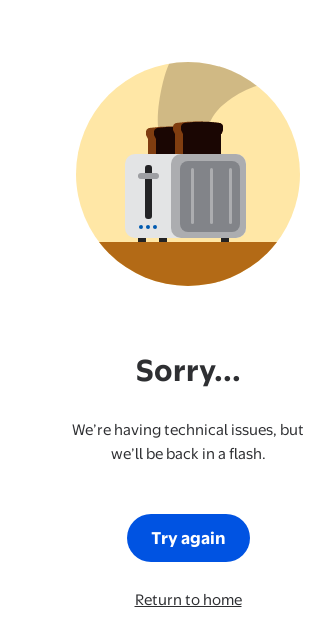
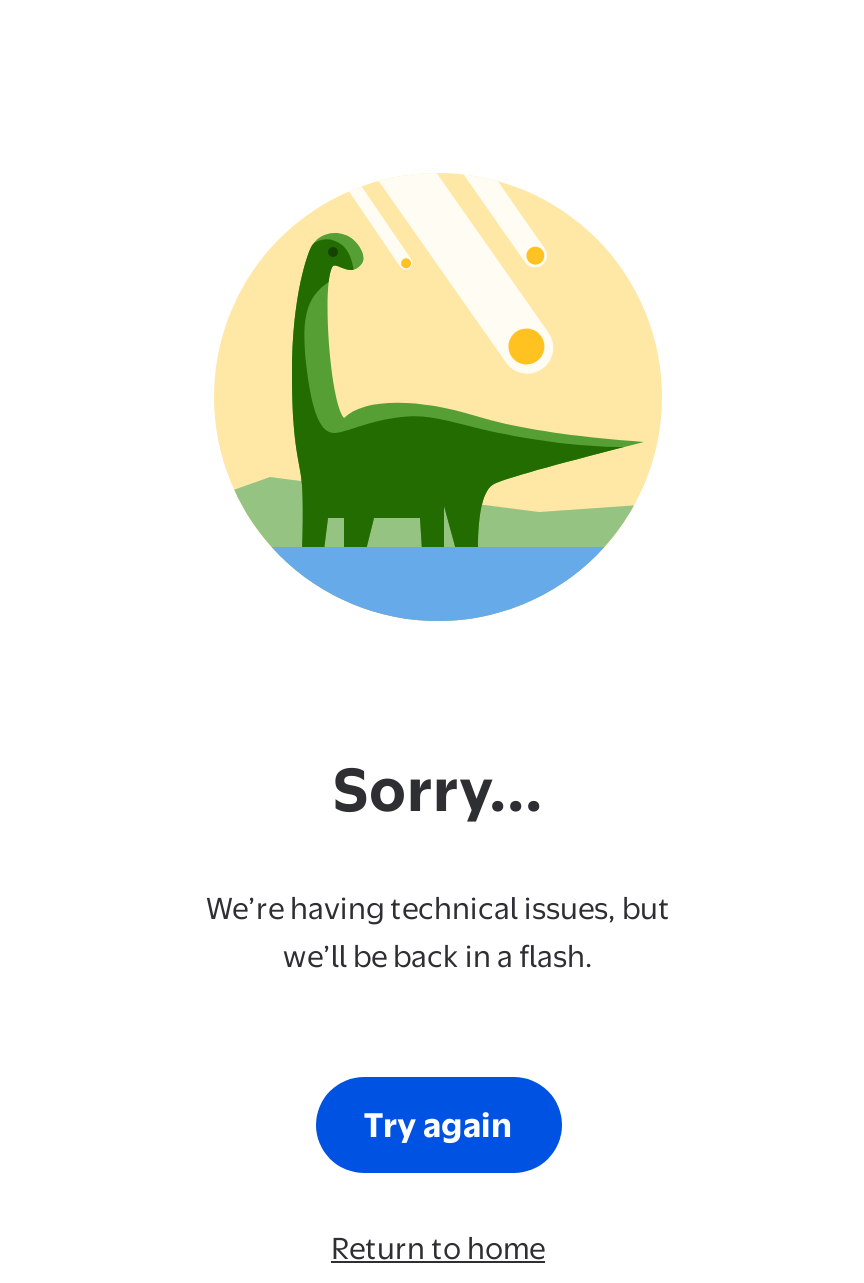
- [image]
+ [image]
